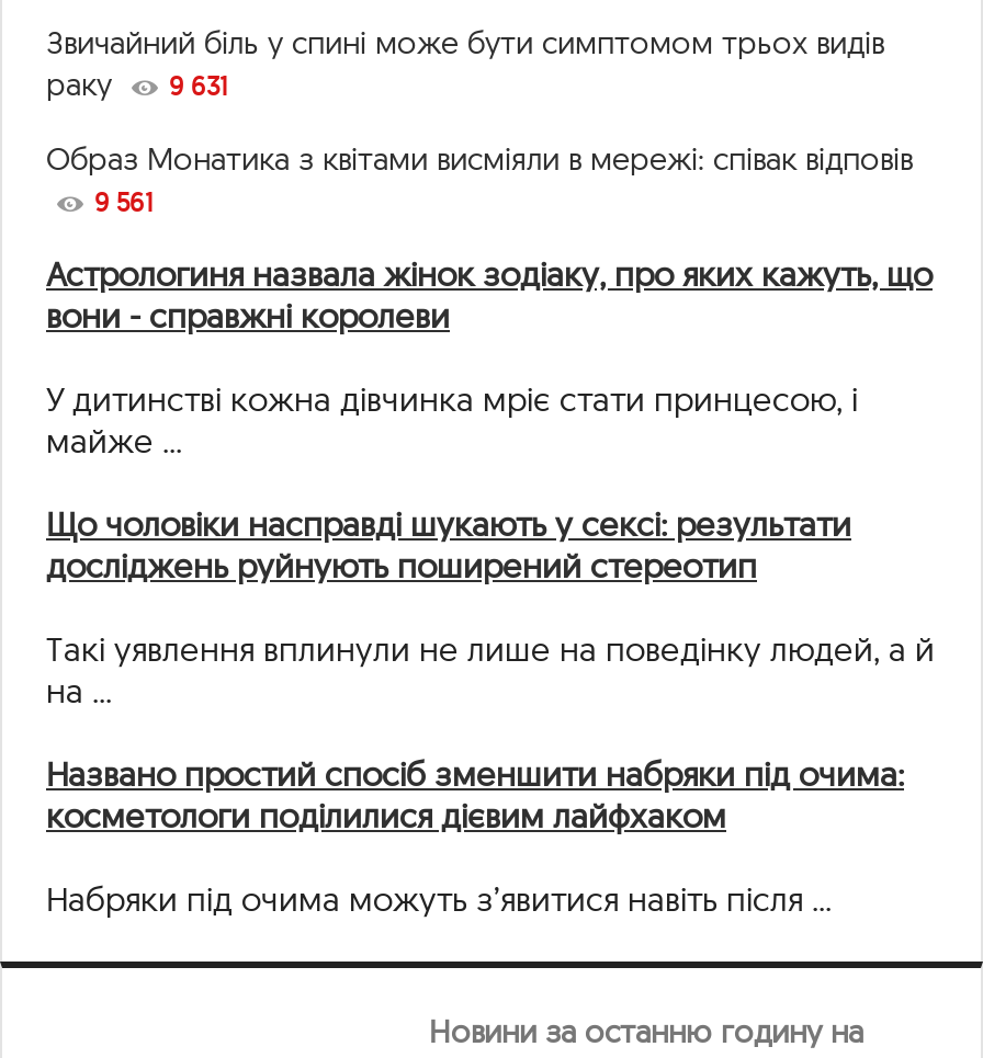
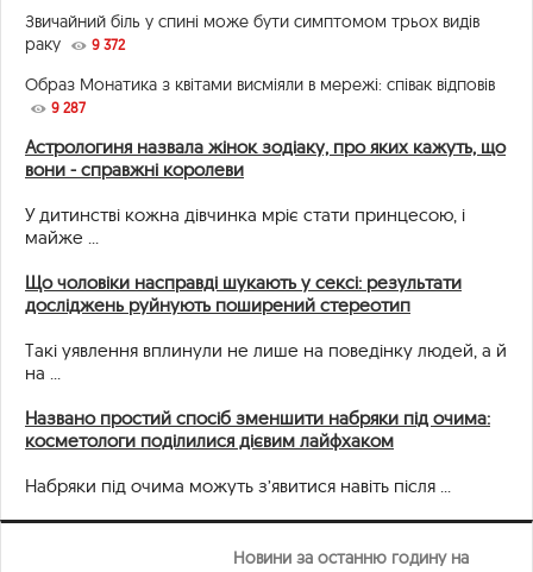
- раку 9 631
+ раку 9 372

- 9 561
+ 9 287
